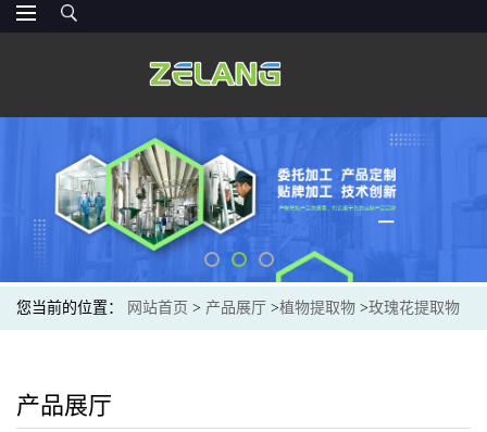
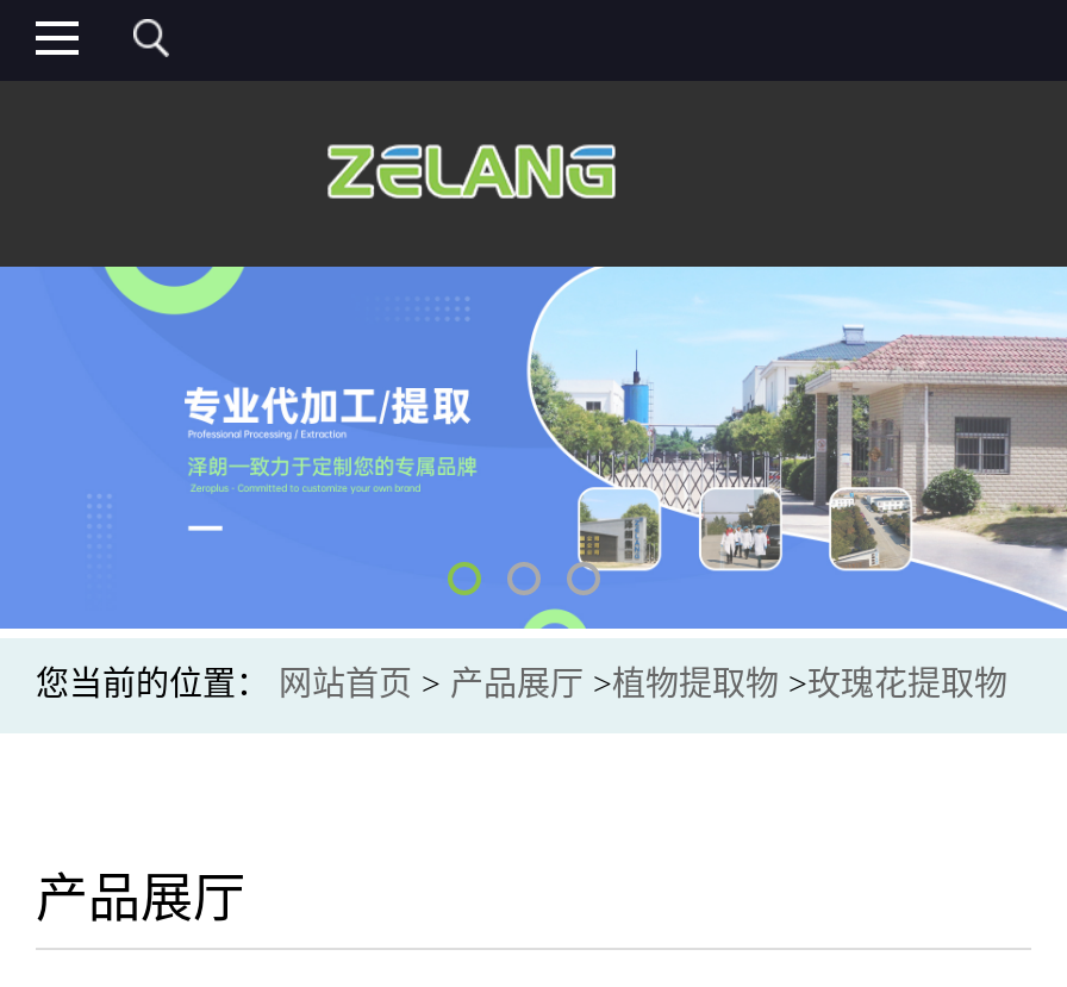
- [image]
+ [image]
